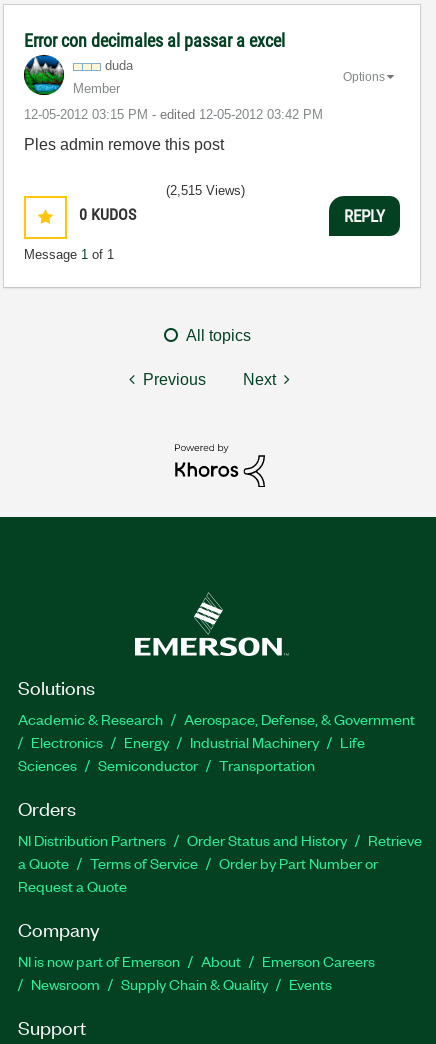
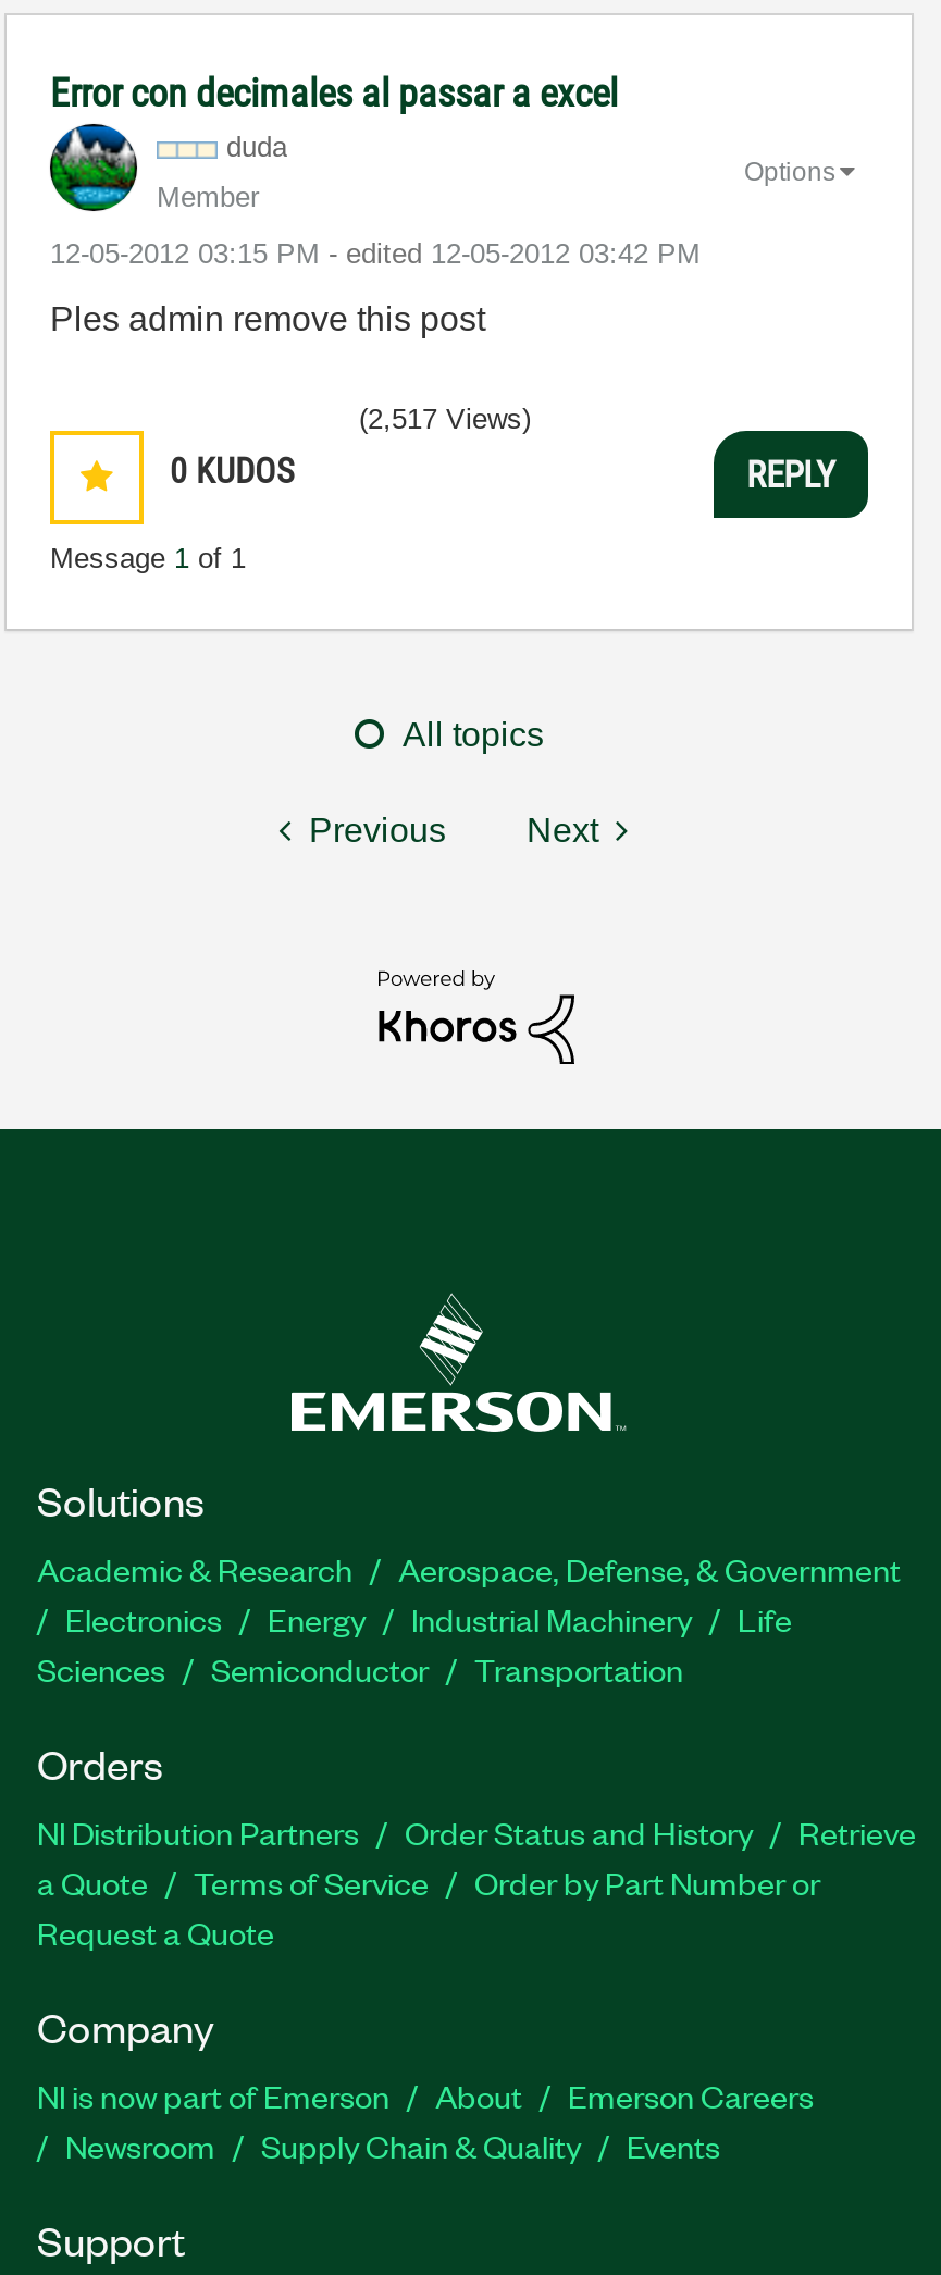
- (2,515 Views)
+ (2,517 Views)
